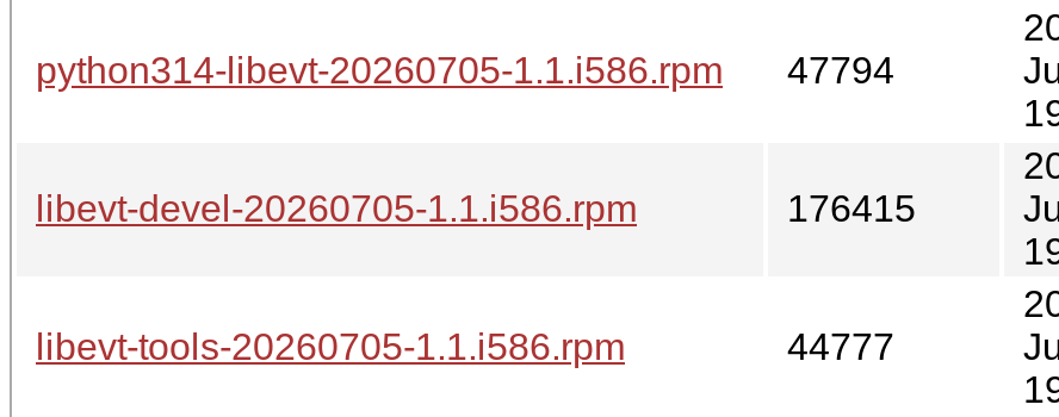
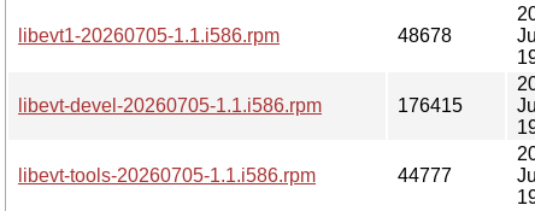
- python314-libevt-20260705-1.1.i586.rpm
- 47794
+ libevt1-20260705-1.1.i586.rpm
+ 48678
